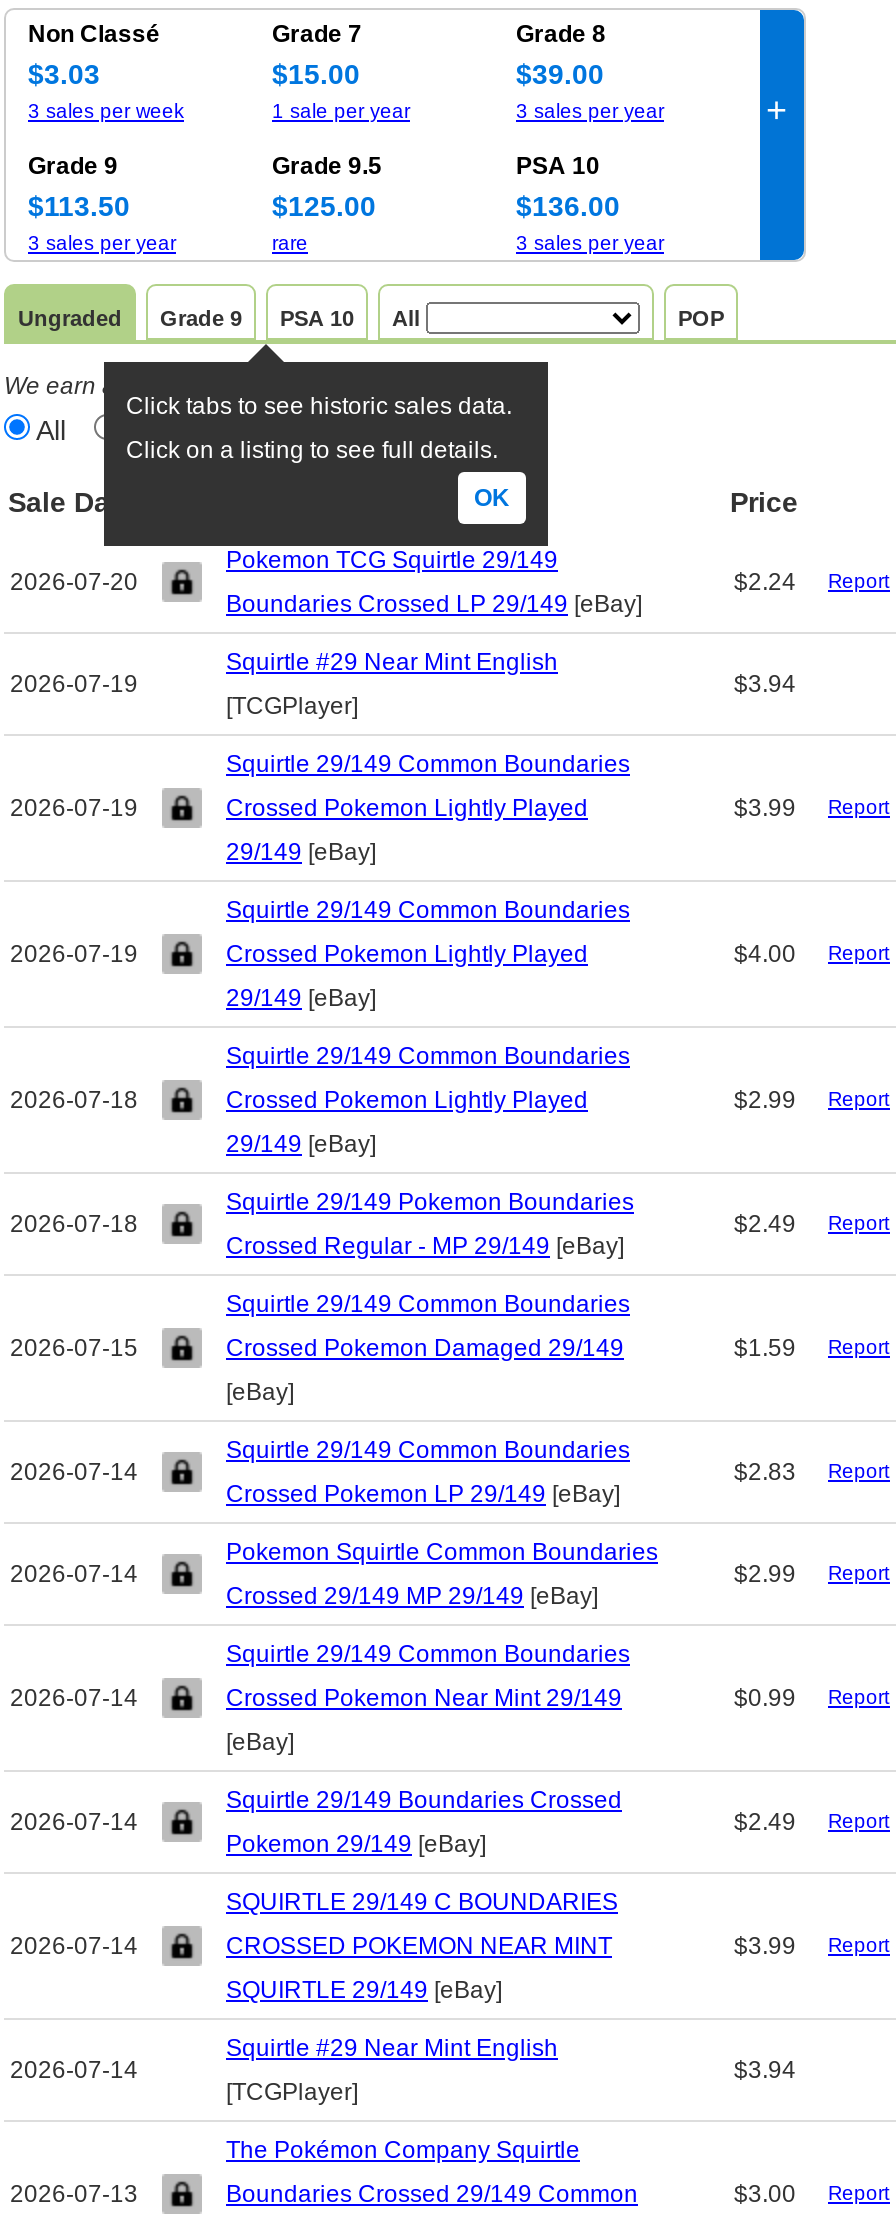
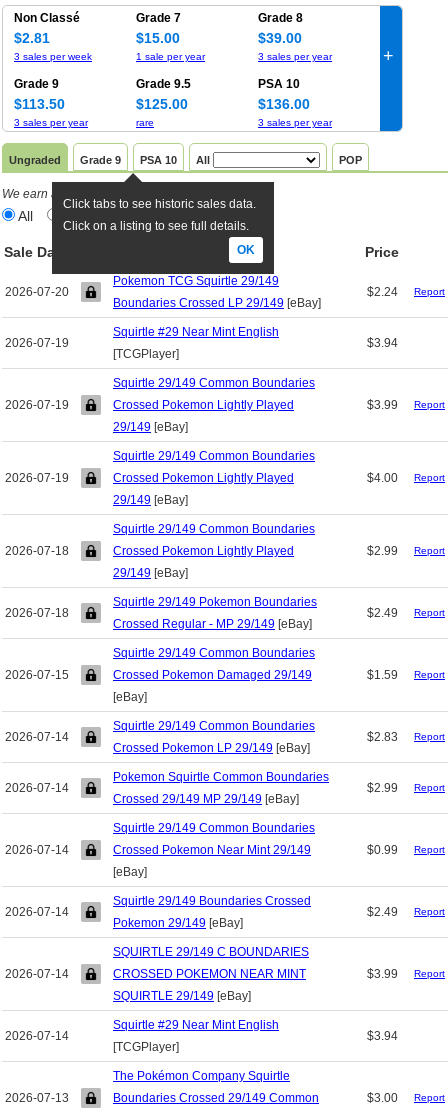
- $3.03
+ $2.81
